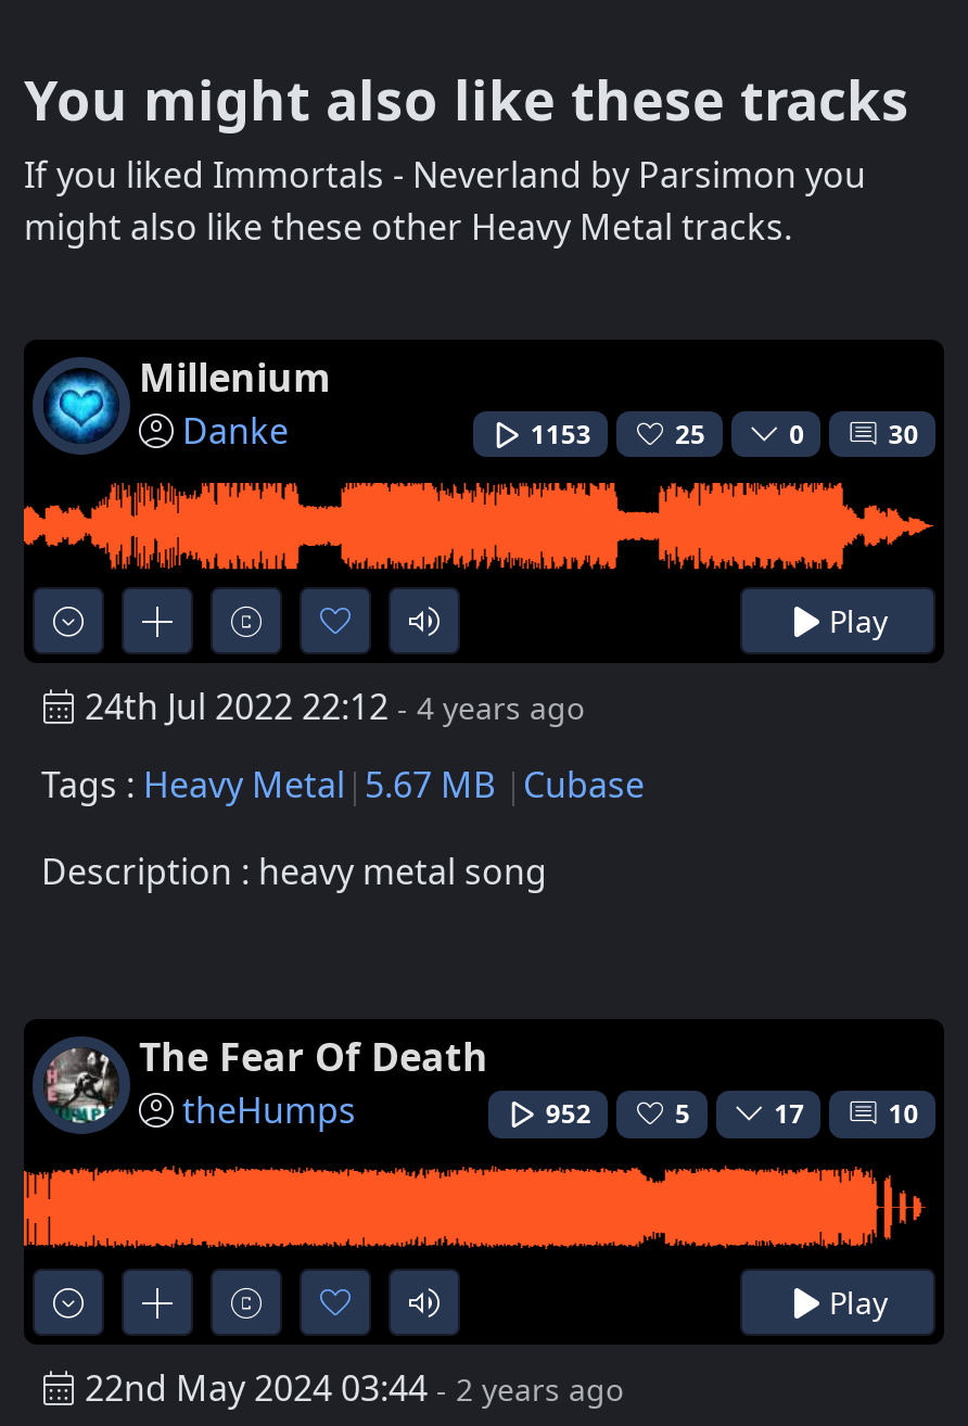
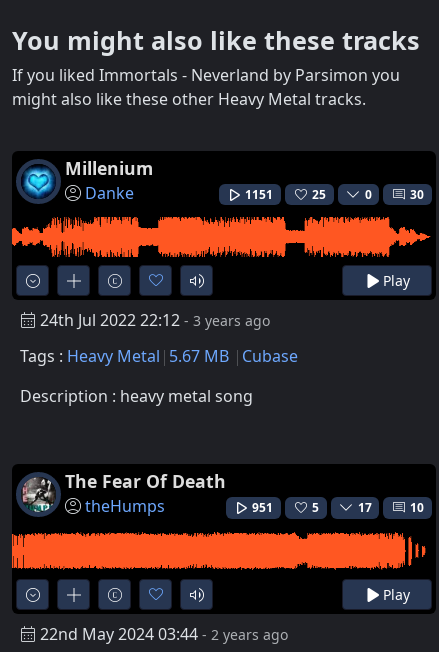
- 1153
+ 1151

- 24th Jul 2022 22:12 - 4 years ago
+ 24th Jul 2022 22:12 - 3 years ago

- 952
+ 951
